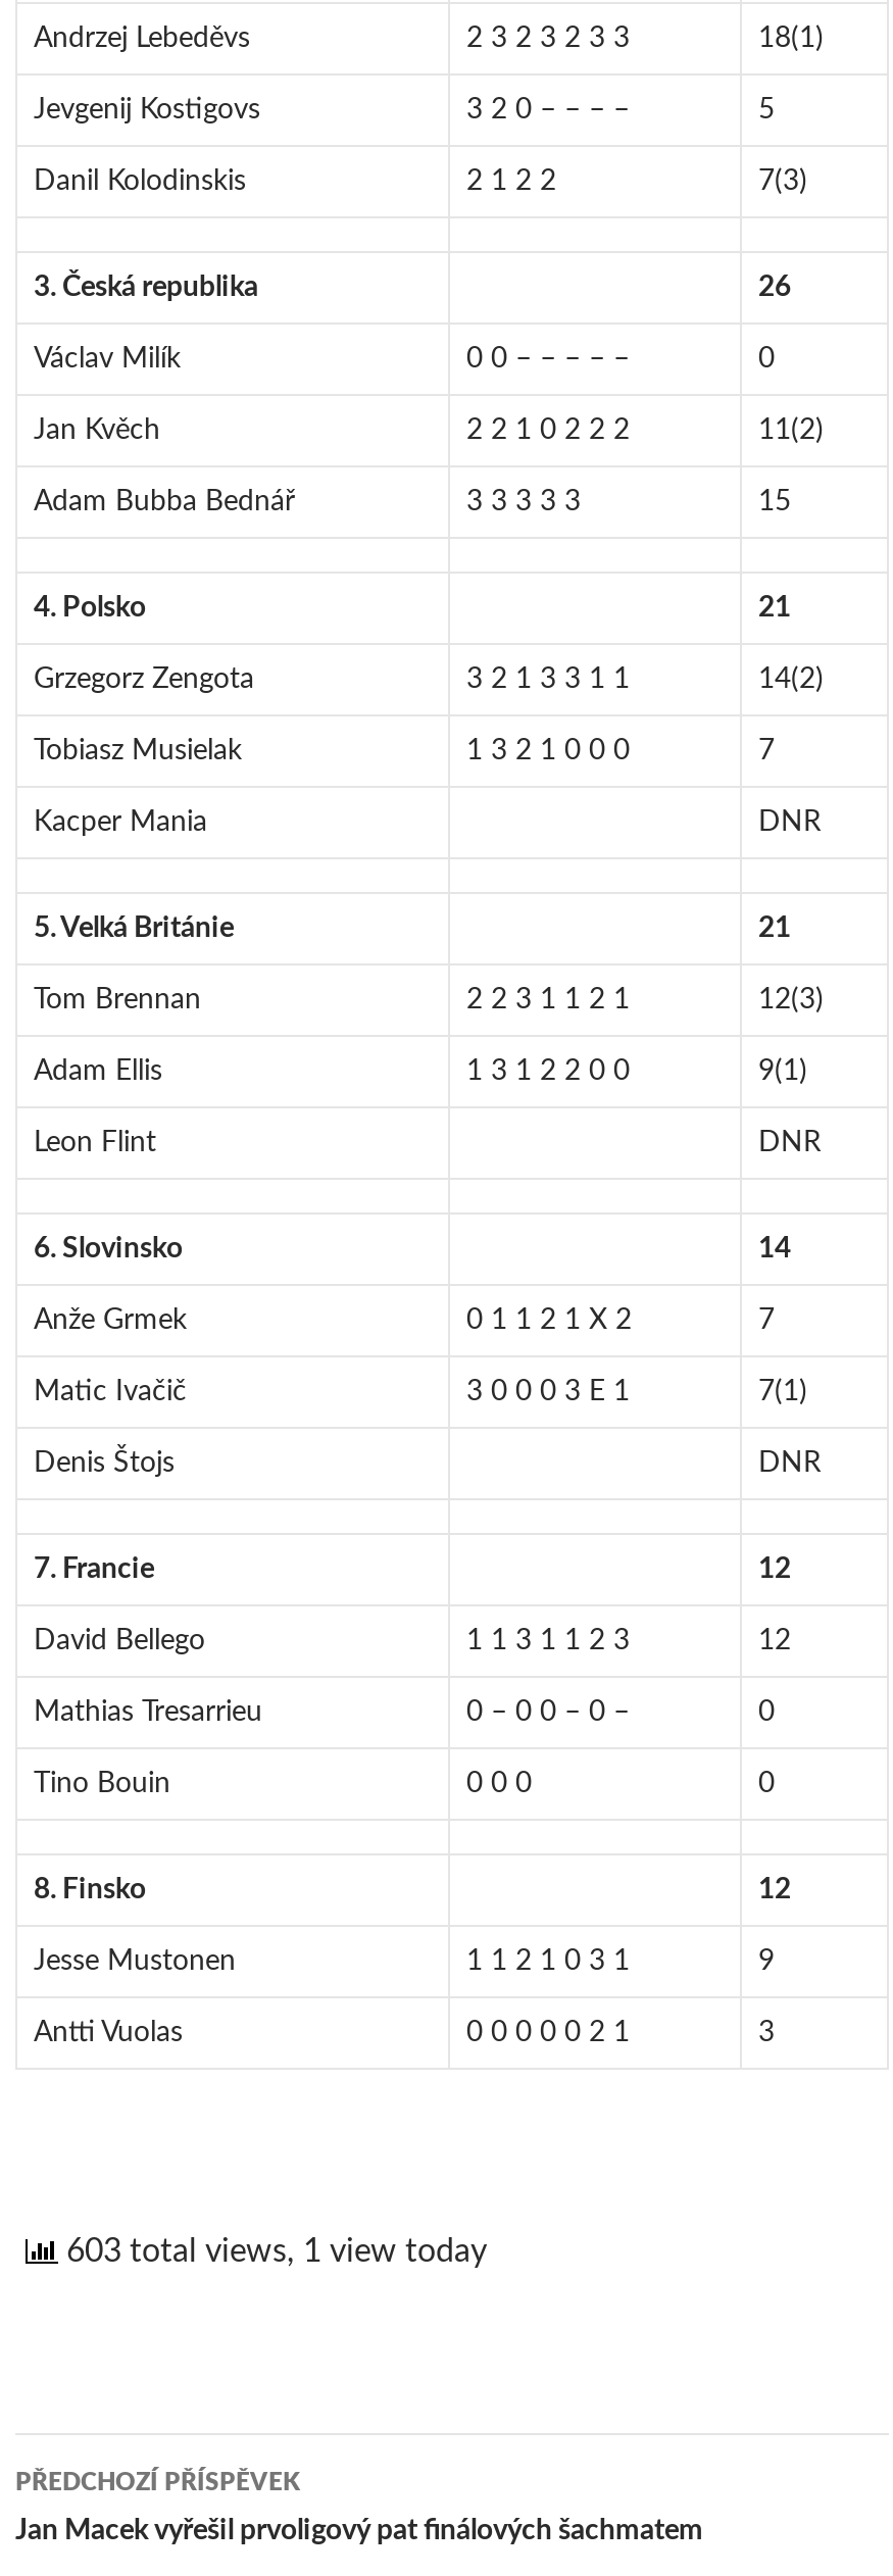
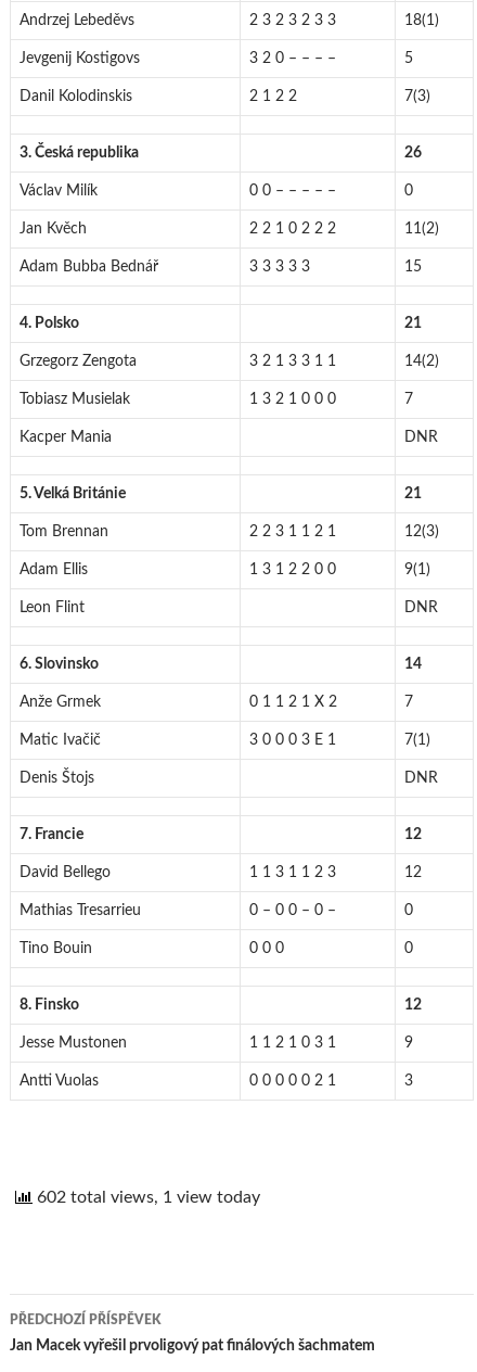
- 603 total views, 1 view today
+ 602 total views, 1 view today
